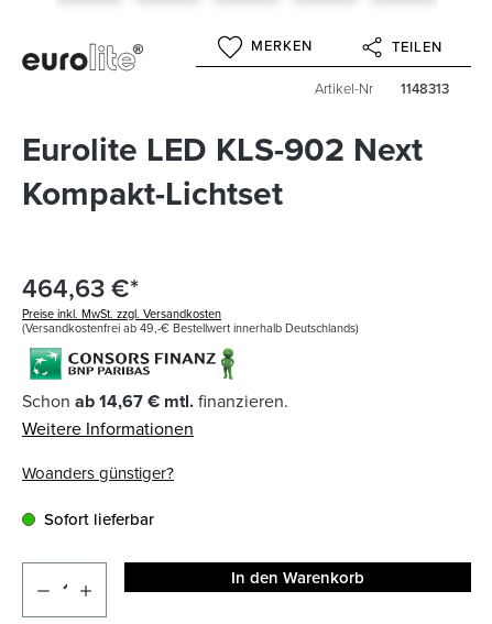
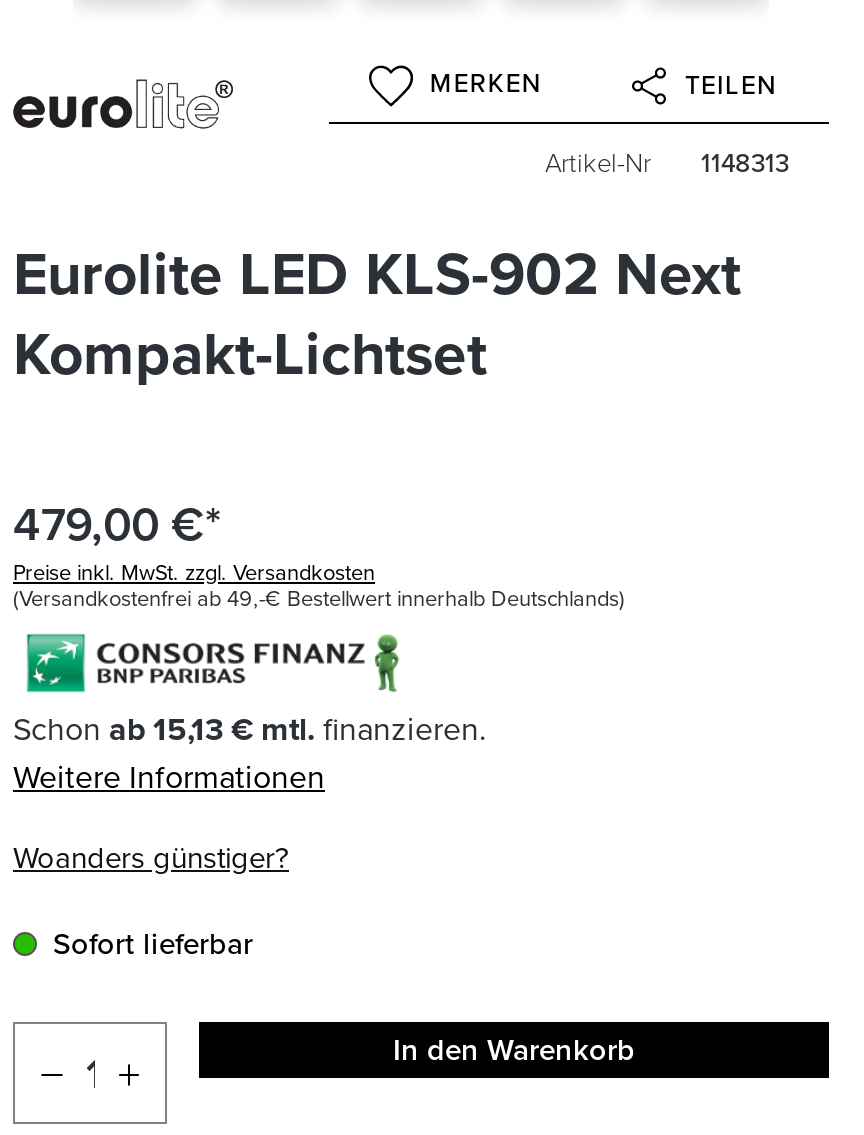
- 464,63 €*
+ 479,00 €*

- Schon ab 14,67 € mtl. finanzieren.
+ Schon ab 15,13 € mtl. finanzieren.
